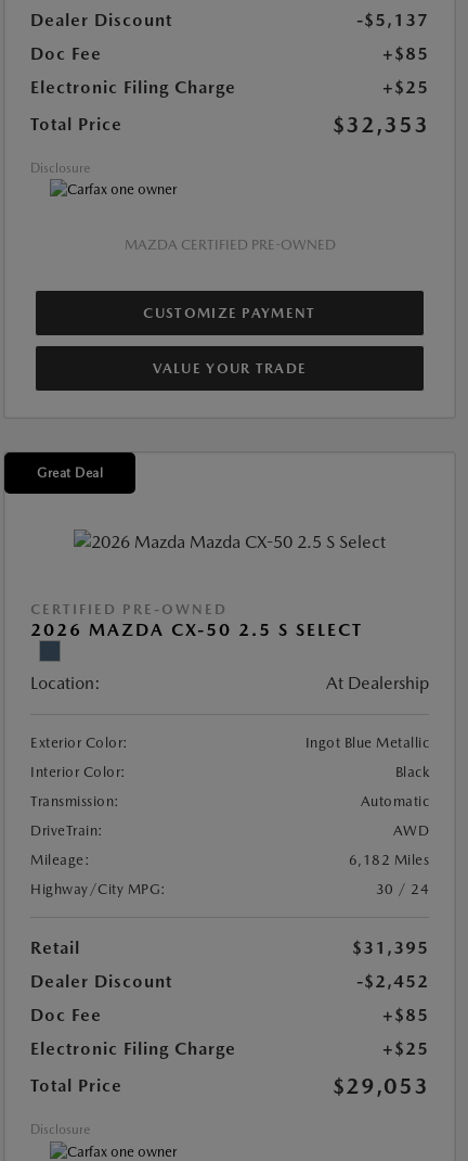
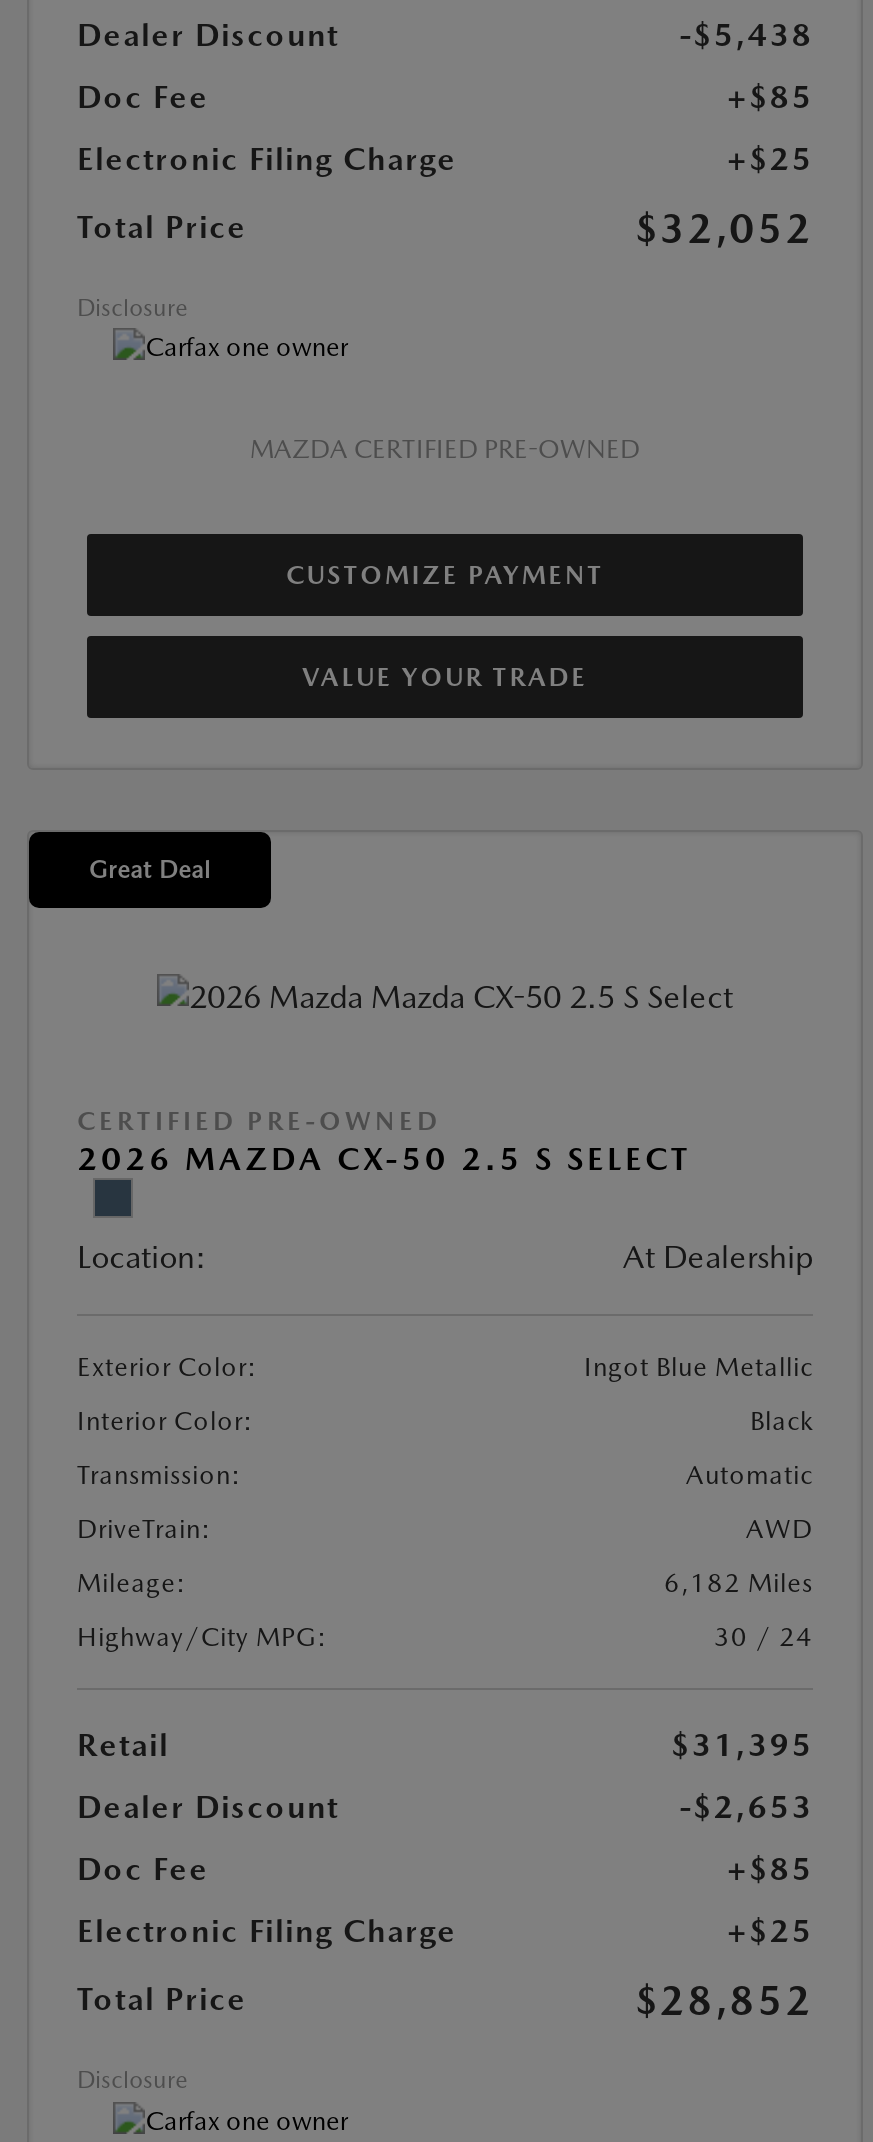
- -$5,137
+ -$5,438

- $32,353
+ $32,052

- -$2,452
+ -$2,653

- $29,053
+ $28,852
